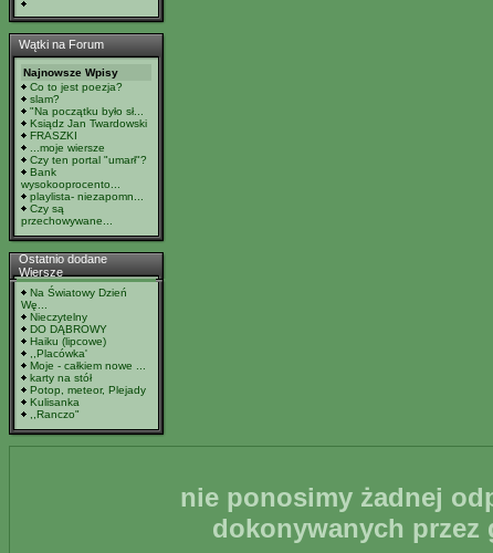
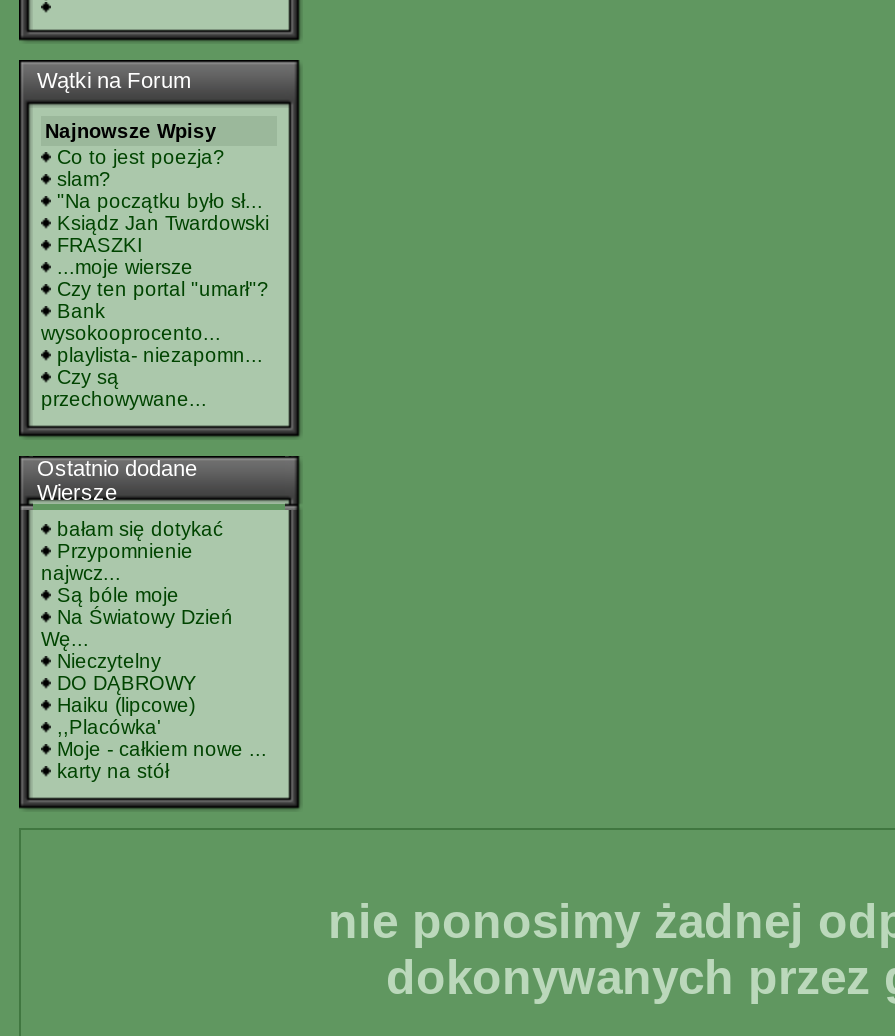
+ bałam się dotykać
+ Przypomnienie
+ najwcz...
+ Są bóle moje

moved down: Na Światowy Dzień | Nieczytelny | DO DĄBROWY | Haiku (lipcowe) | ,,Placówka' | Moje - całkiem nowe ... | karty na stół

- Potop, meteor, Plejady
- Kulisanka
- ,,Ranczo"
